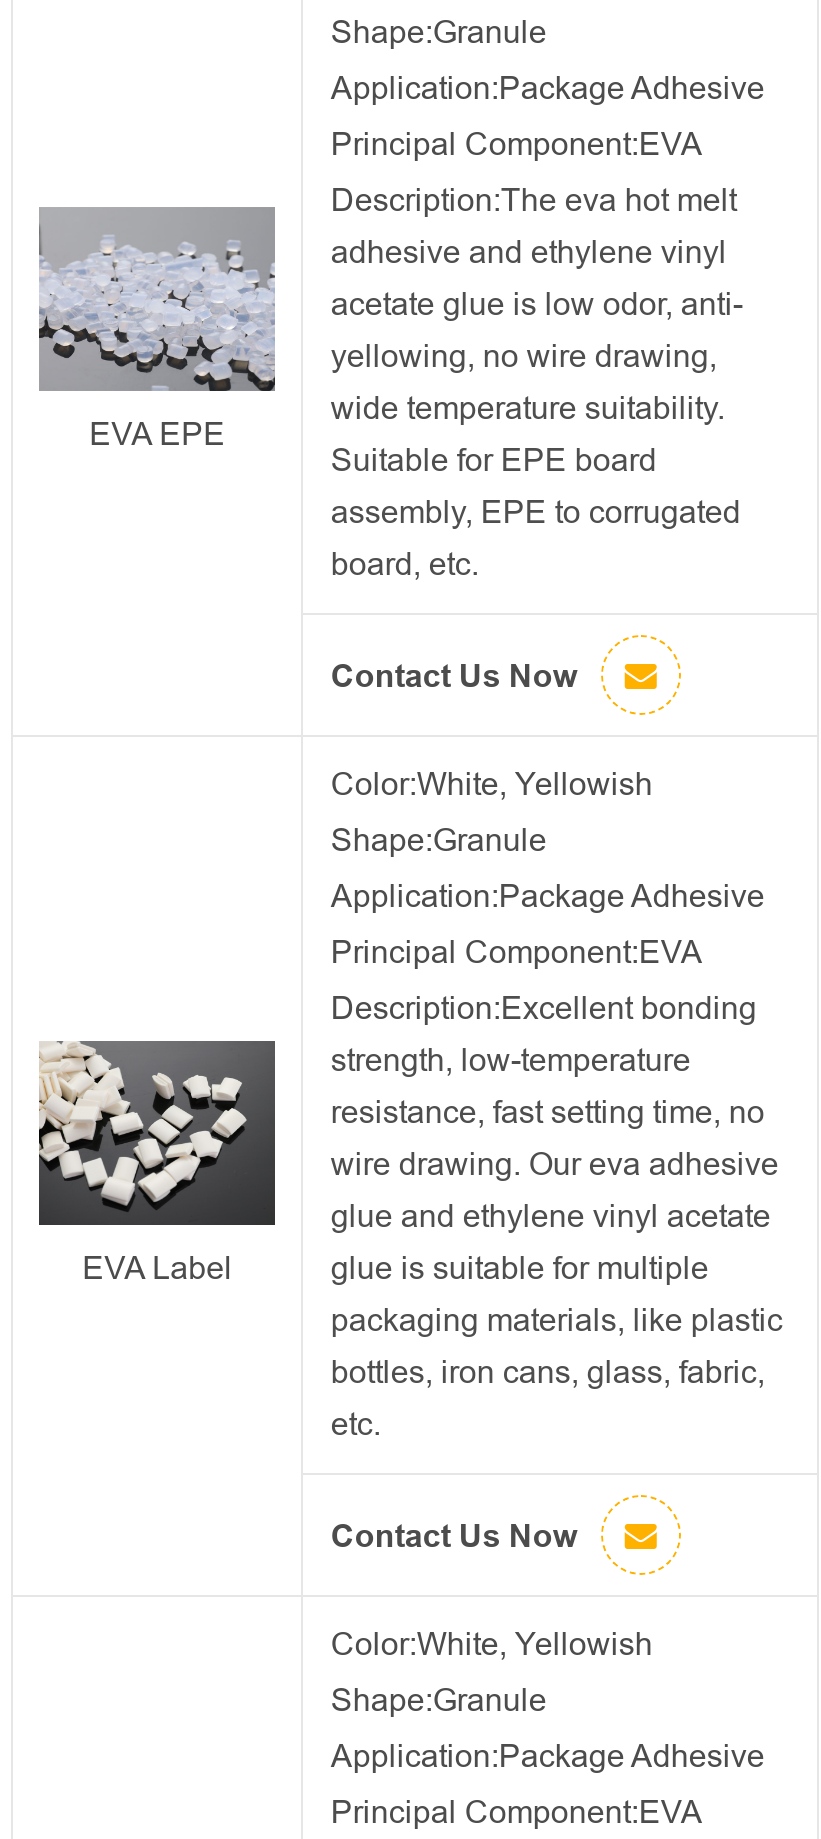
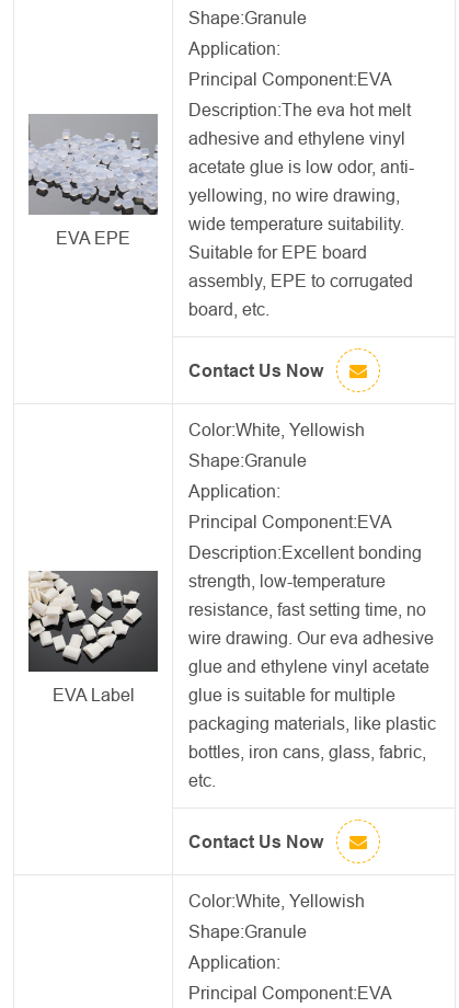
- Application:Package Adhesive
+ Application:

- Application:Package Adhesive
+ Application:

- Application:Package Adhesive
+ Application:
